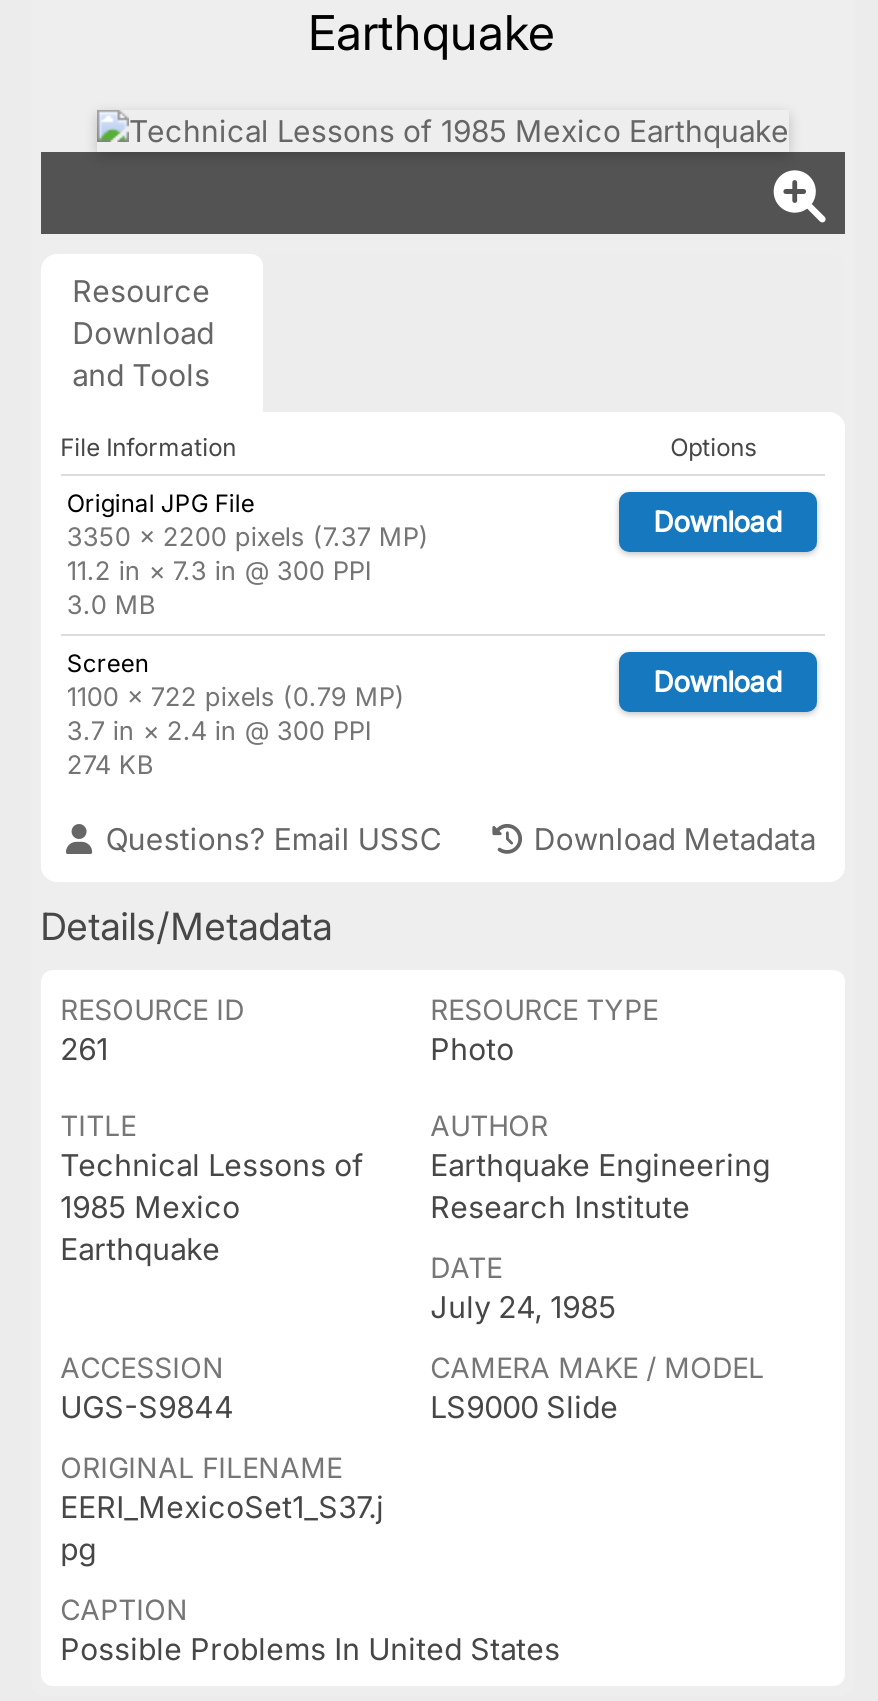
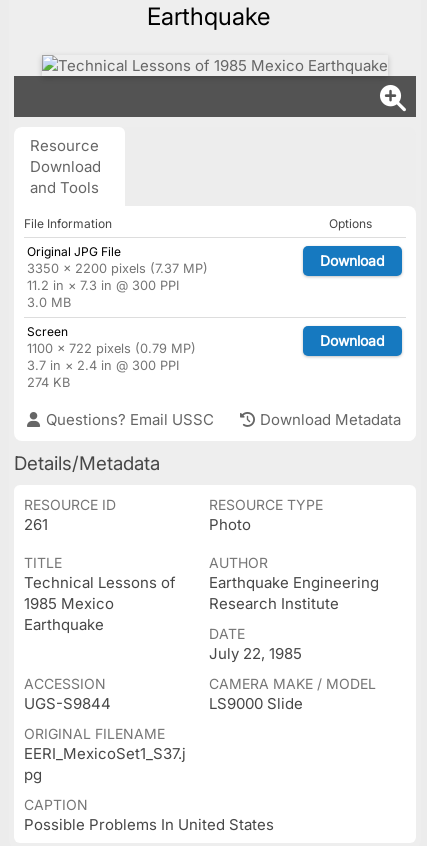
- July 24, 1985
+ July 22, 1985
